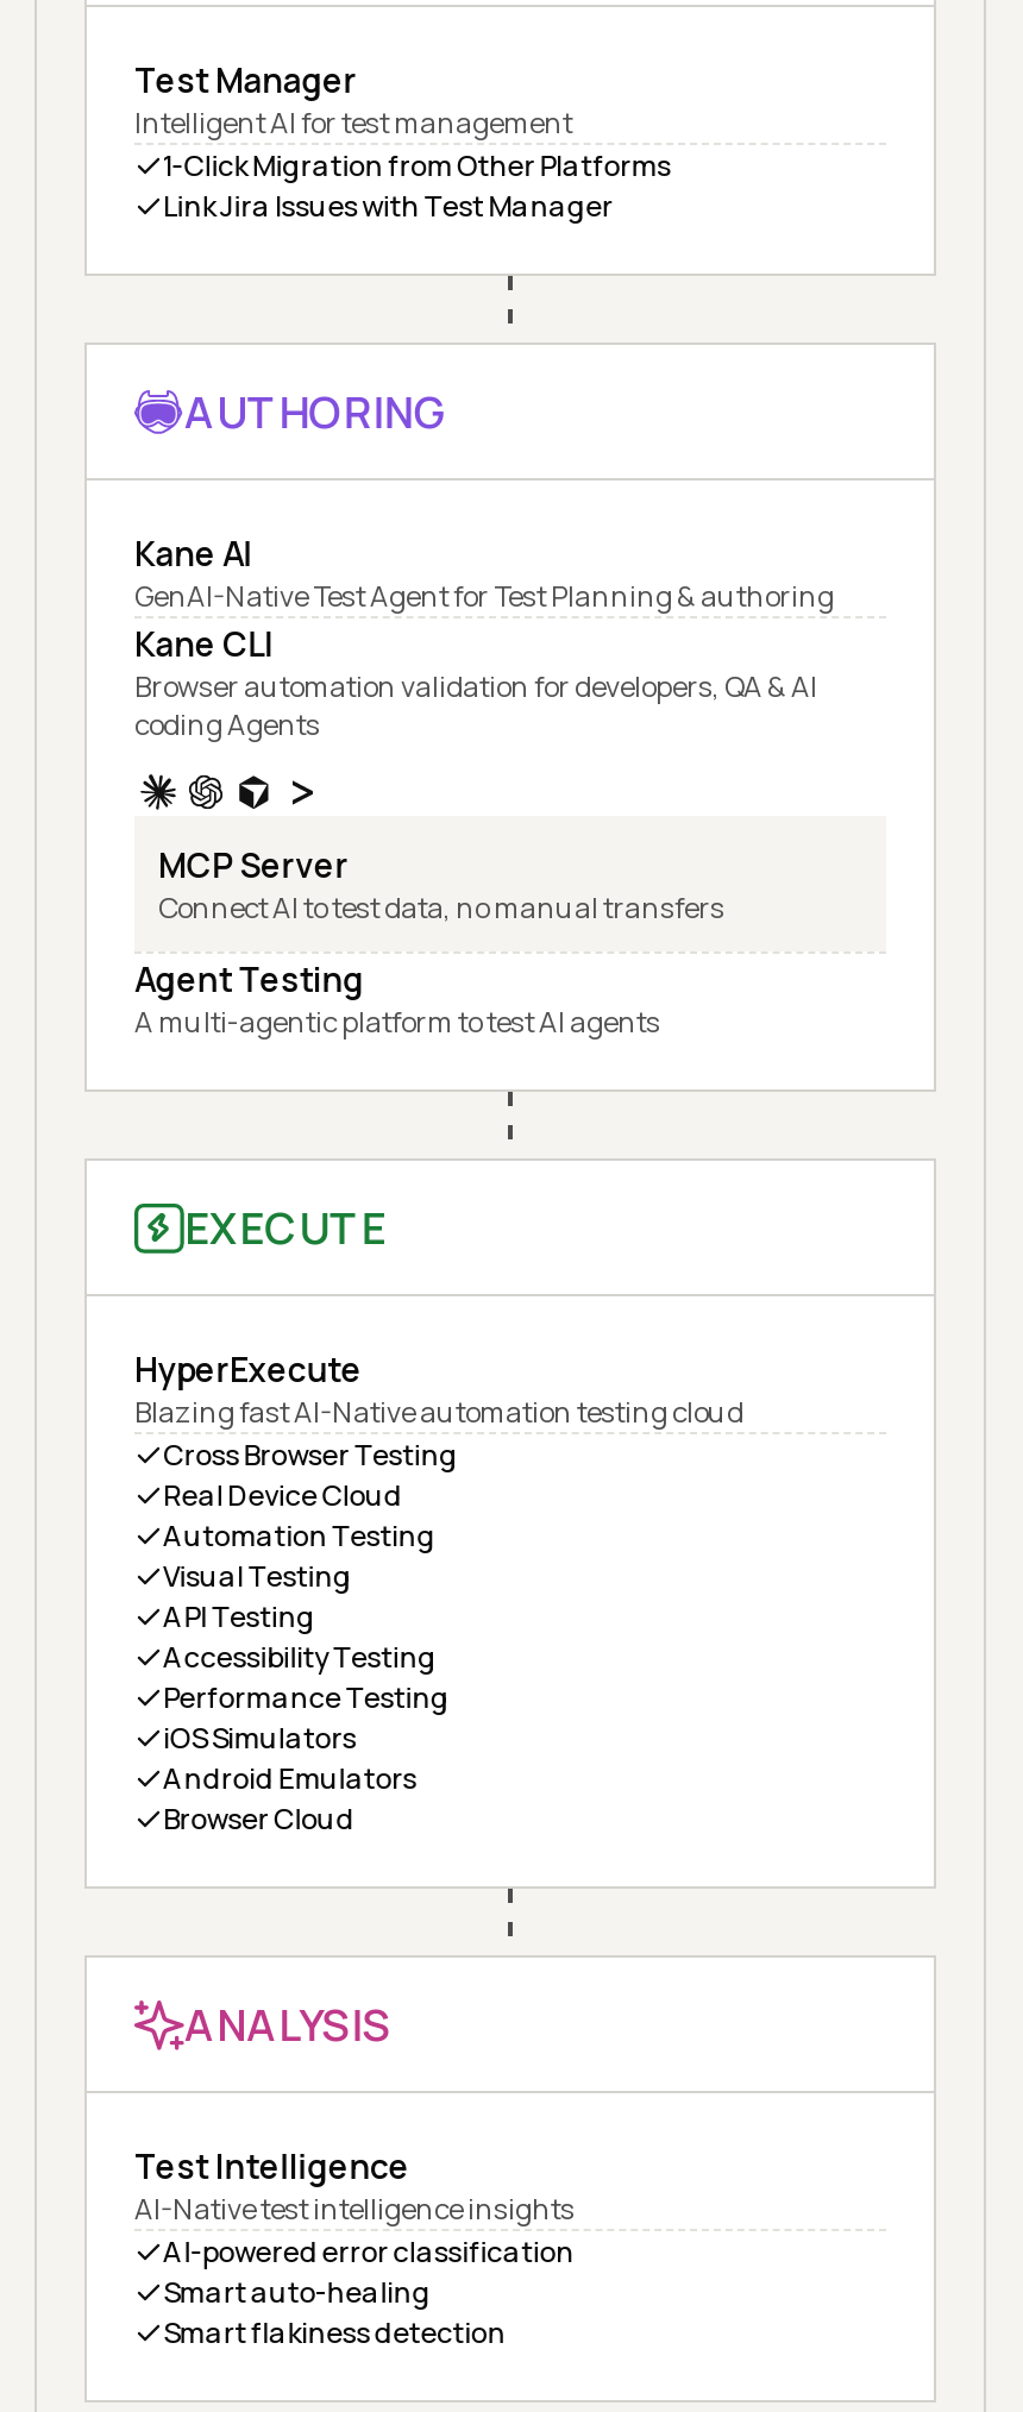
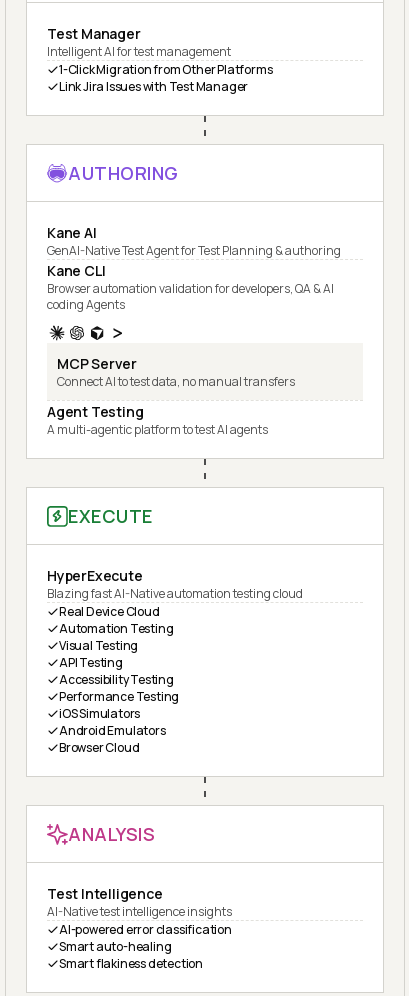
- Cross Browser Testing
